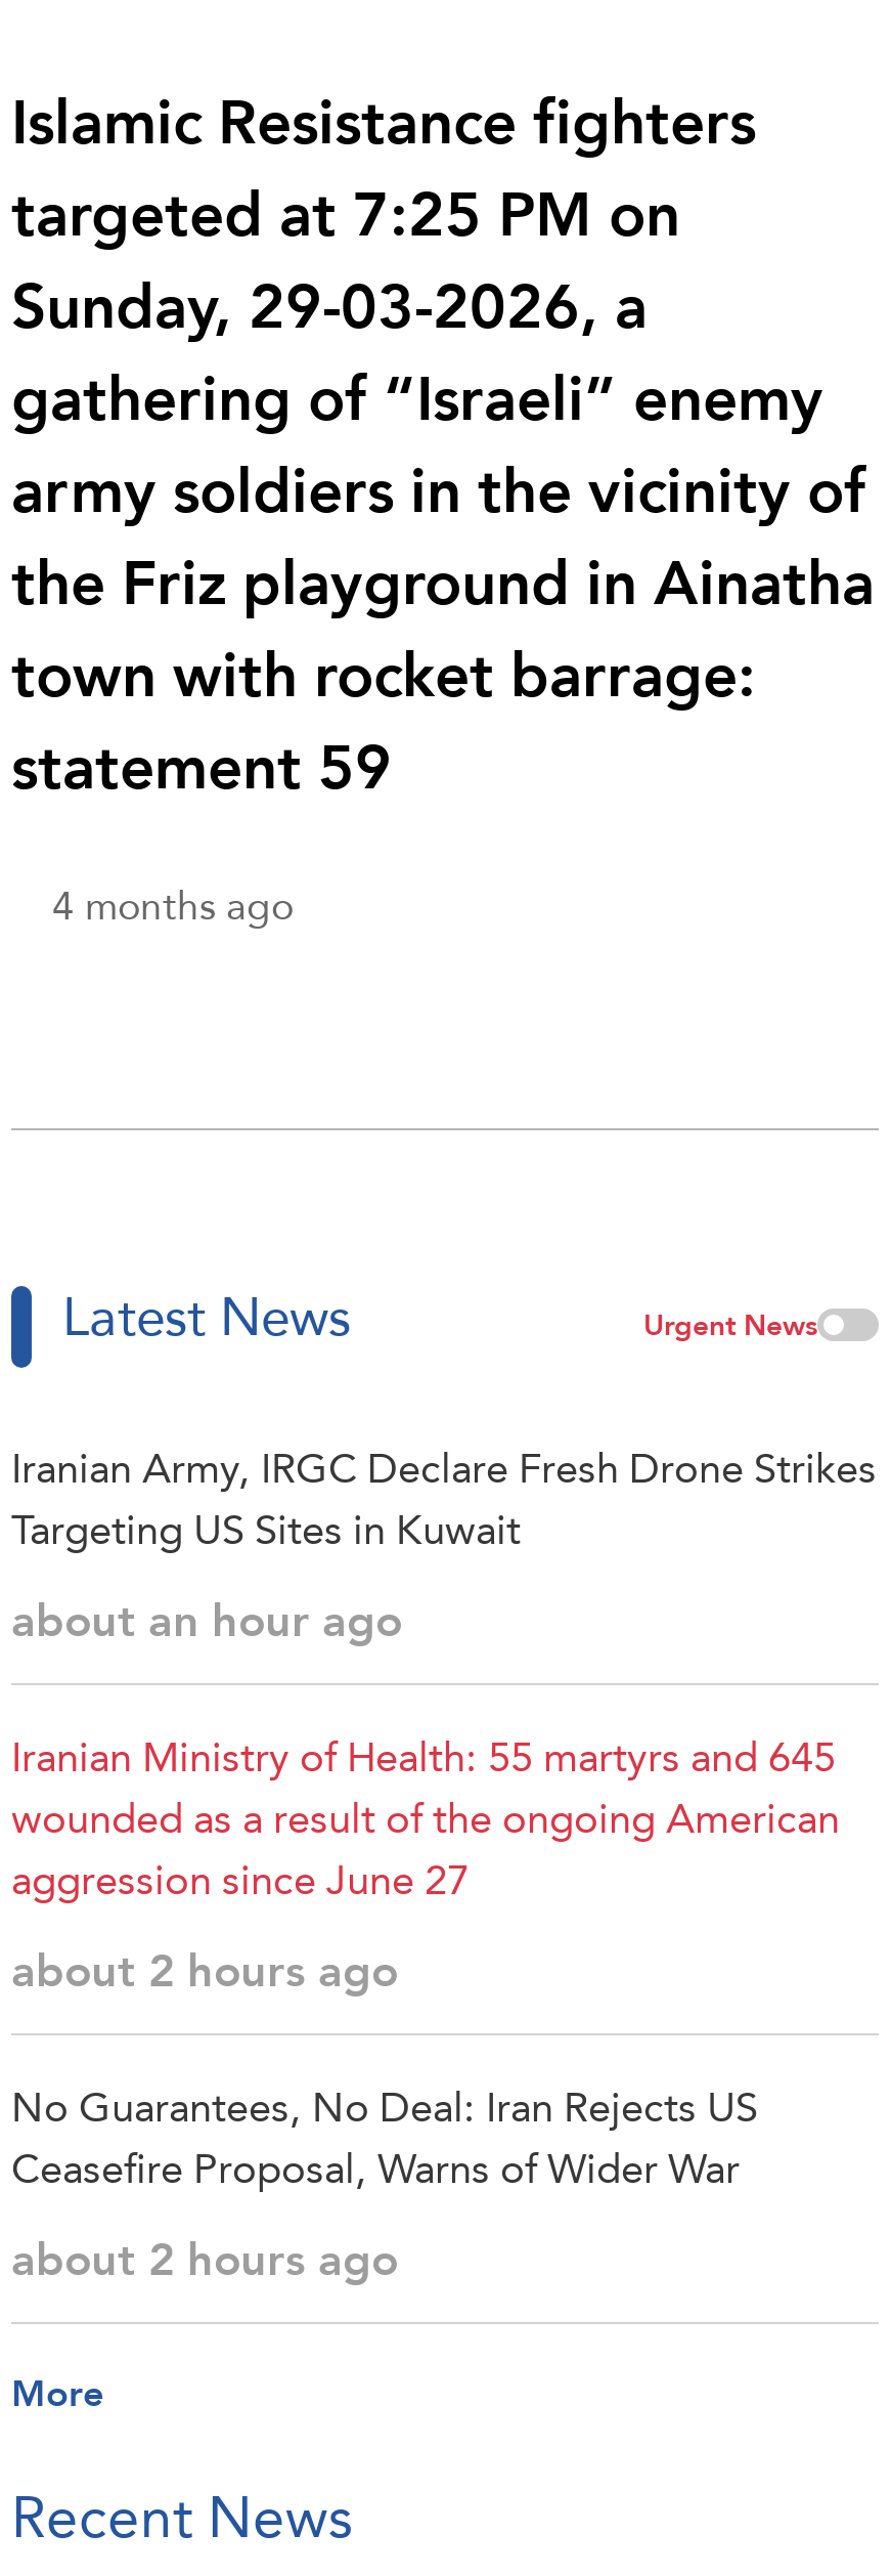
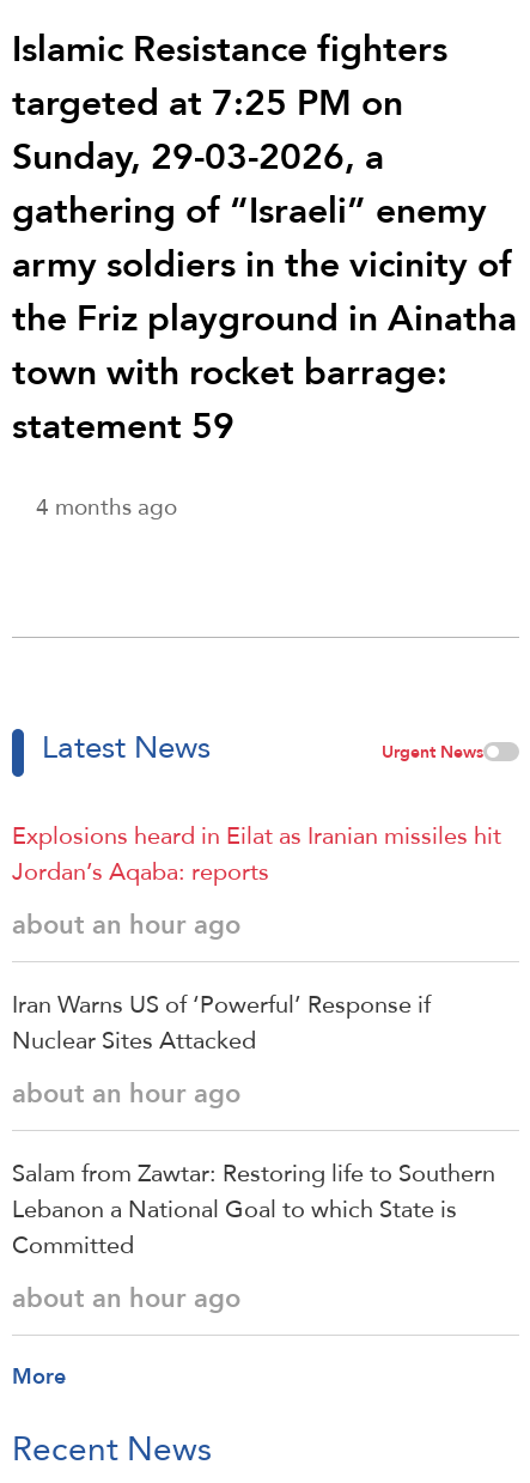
- Iranian Army, IRGC Declare Fresh Drone Strikes
- Targeting US Sites in Kuwait
+ Explosions heard in Eilat as Iranian missiles hit
+ Jordan’s Aqaba: reports

- Iranian Ministry of Health: 55 martyrs and 645
- wounded as a result of the ongoing American
- aggression since June 27
- about 2 hours ago
+ Iran Warns US of ‘Powerful’ Response if
+ Nuclear Sites Attacked
+ about an hour ago

- No Guarantees, No Deal: Iran Rejects US
- Ceasefire Proposal, Warns of Wider War
- about 2 hours ago
+ Salam from Zawtar: Restoring life to Southern
+ Lebanon a National Goal to which State is
+ Committed
+ about an hour ago
